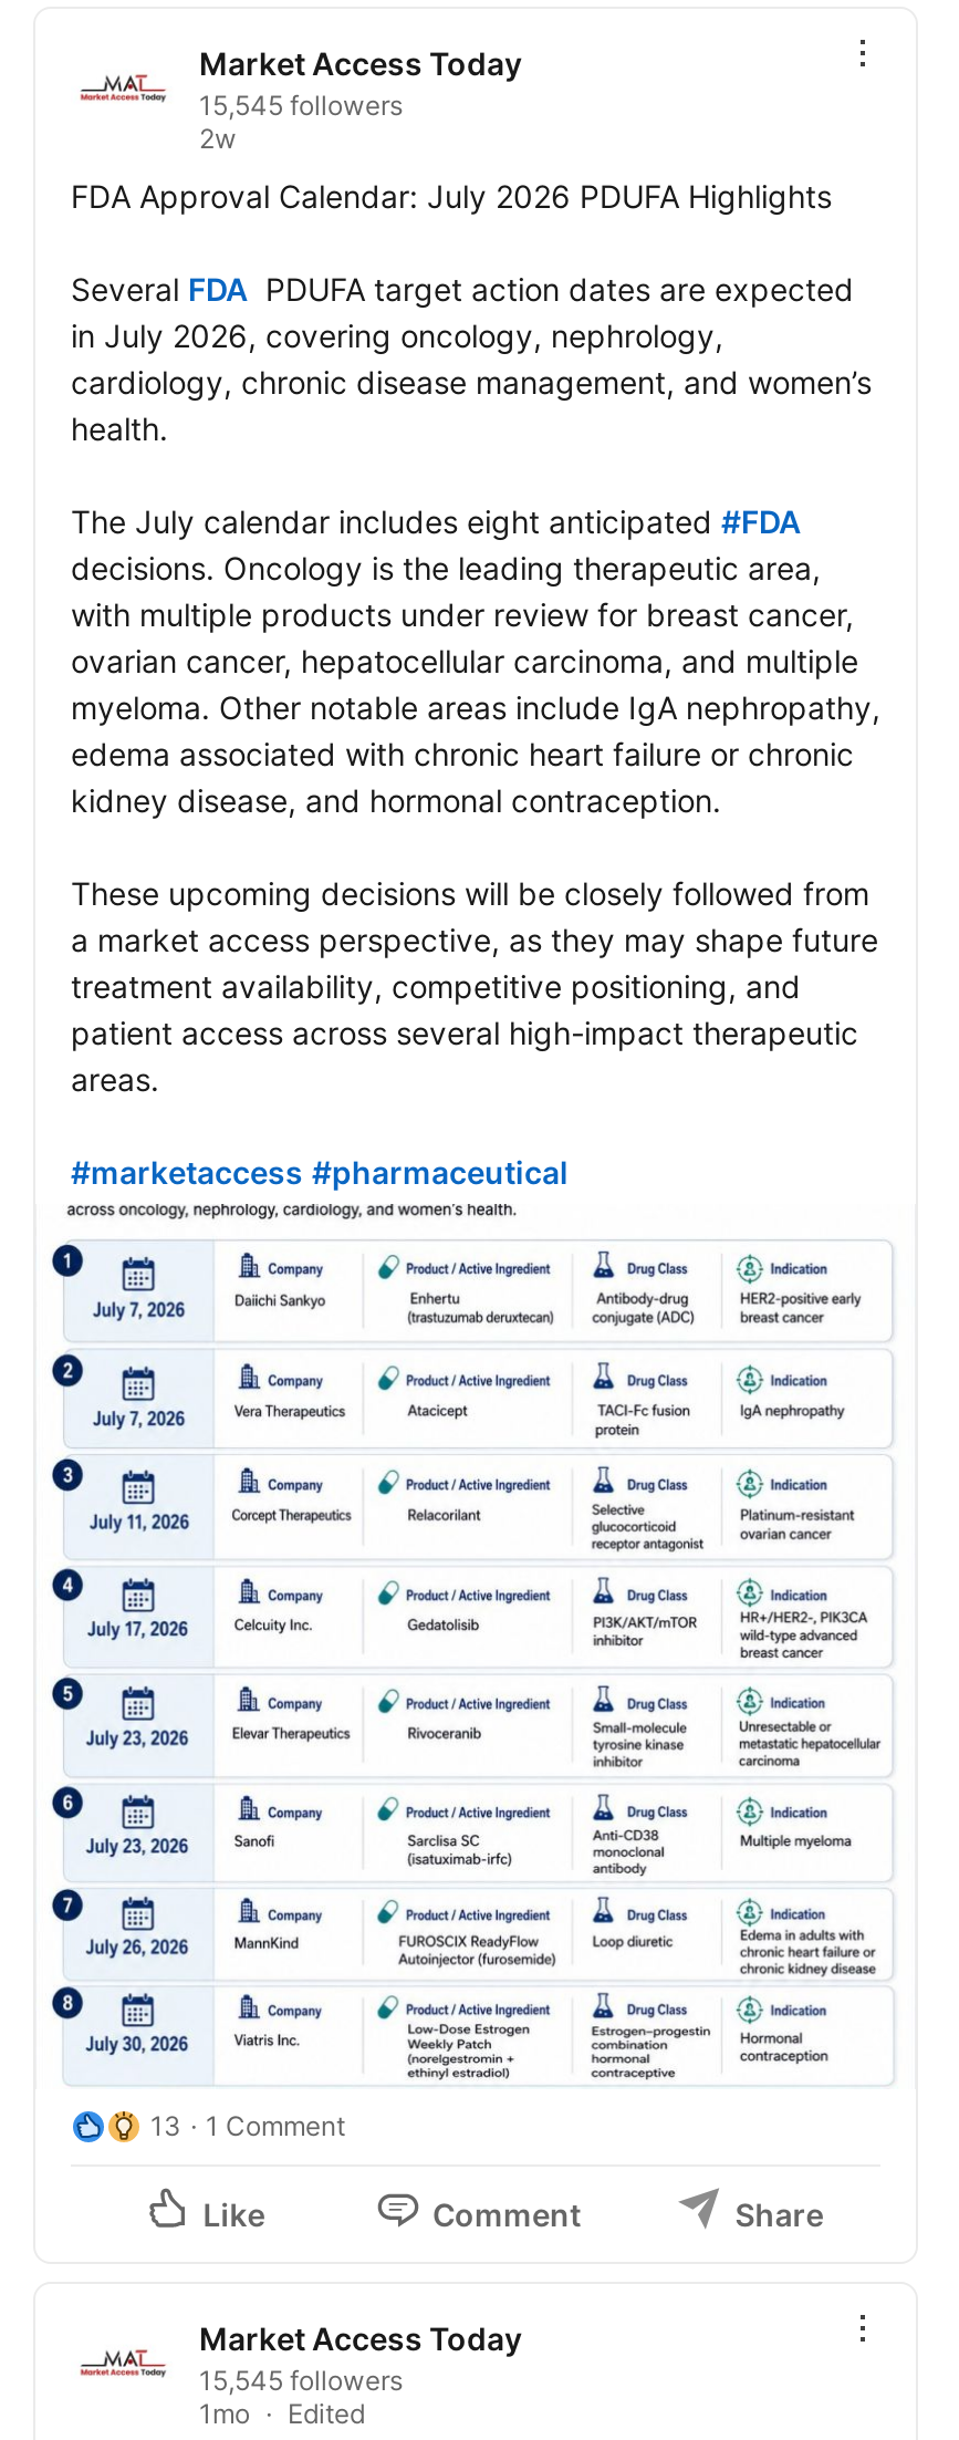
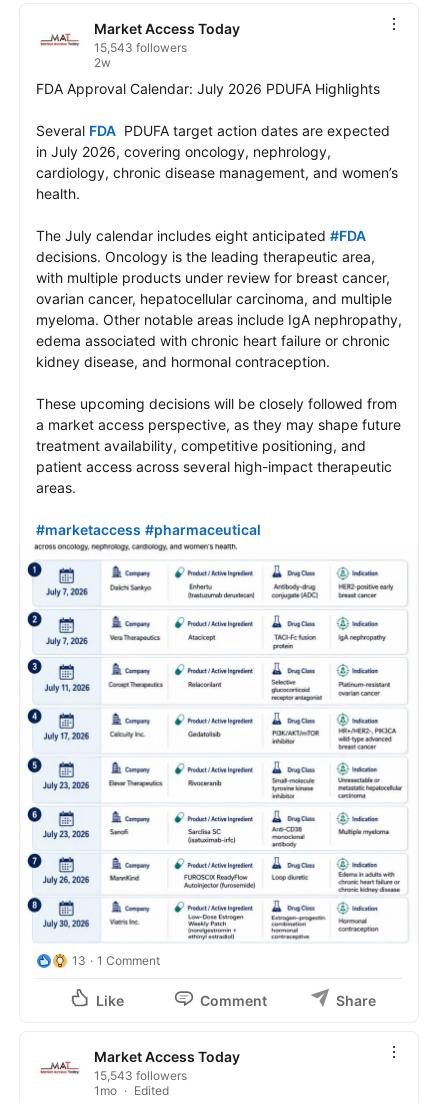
- 15,545 followers
+ 15,543 followers

- 15,545 followers
+ 15,543 followers
